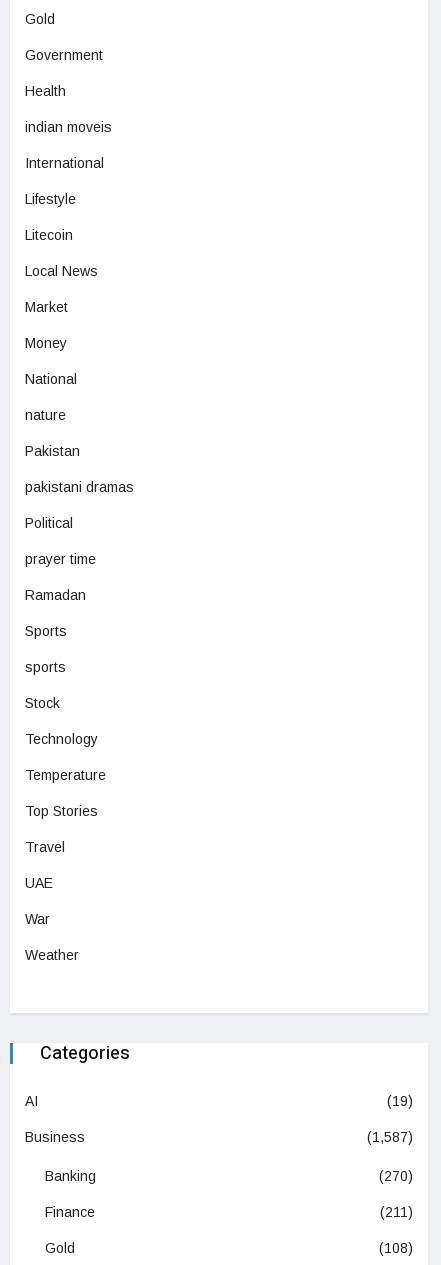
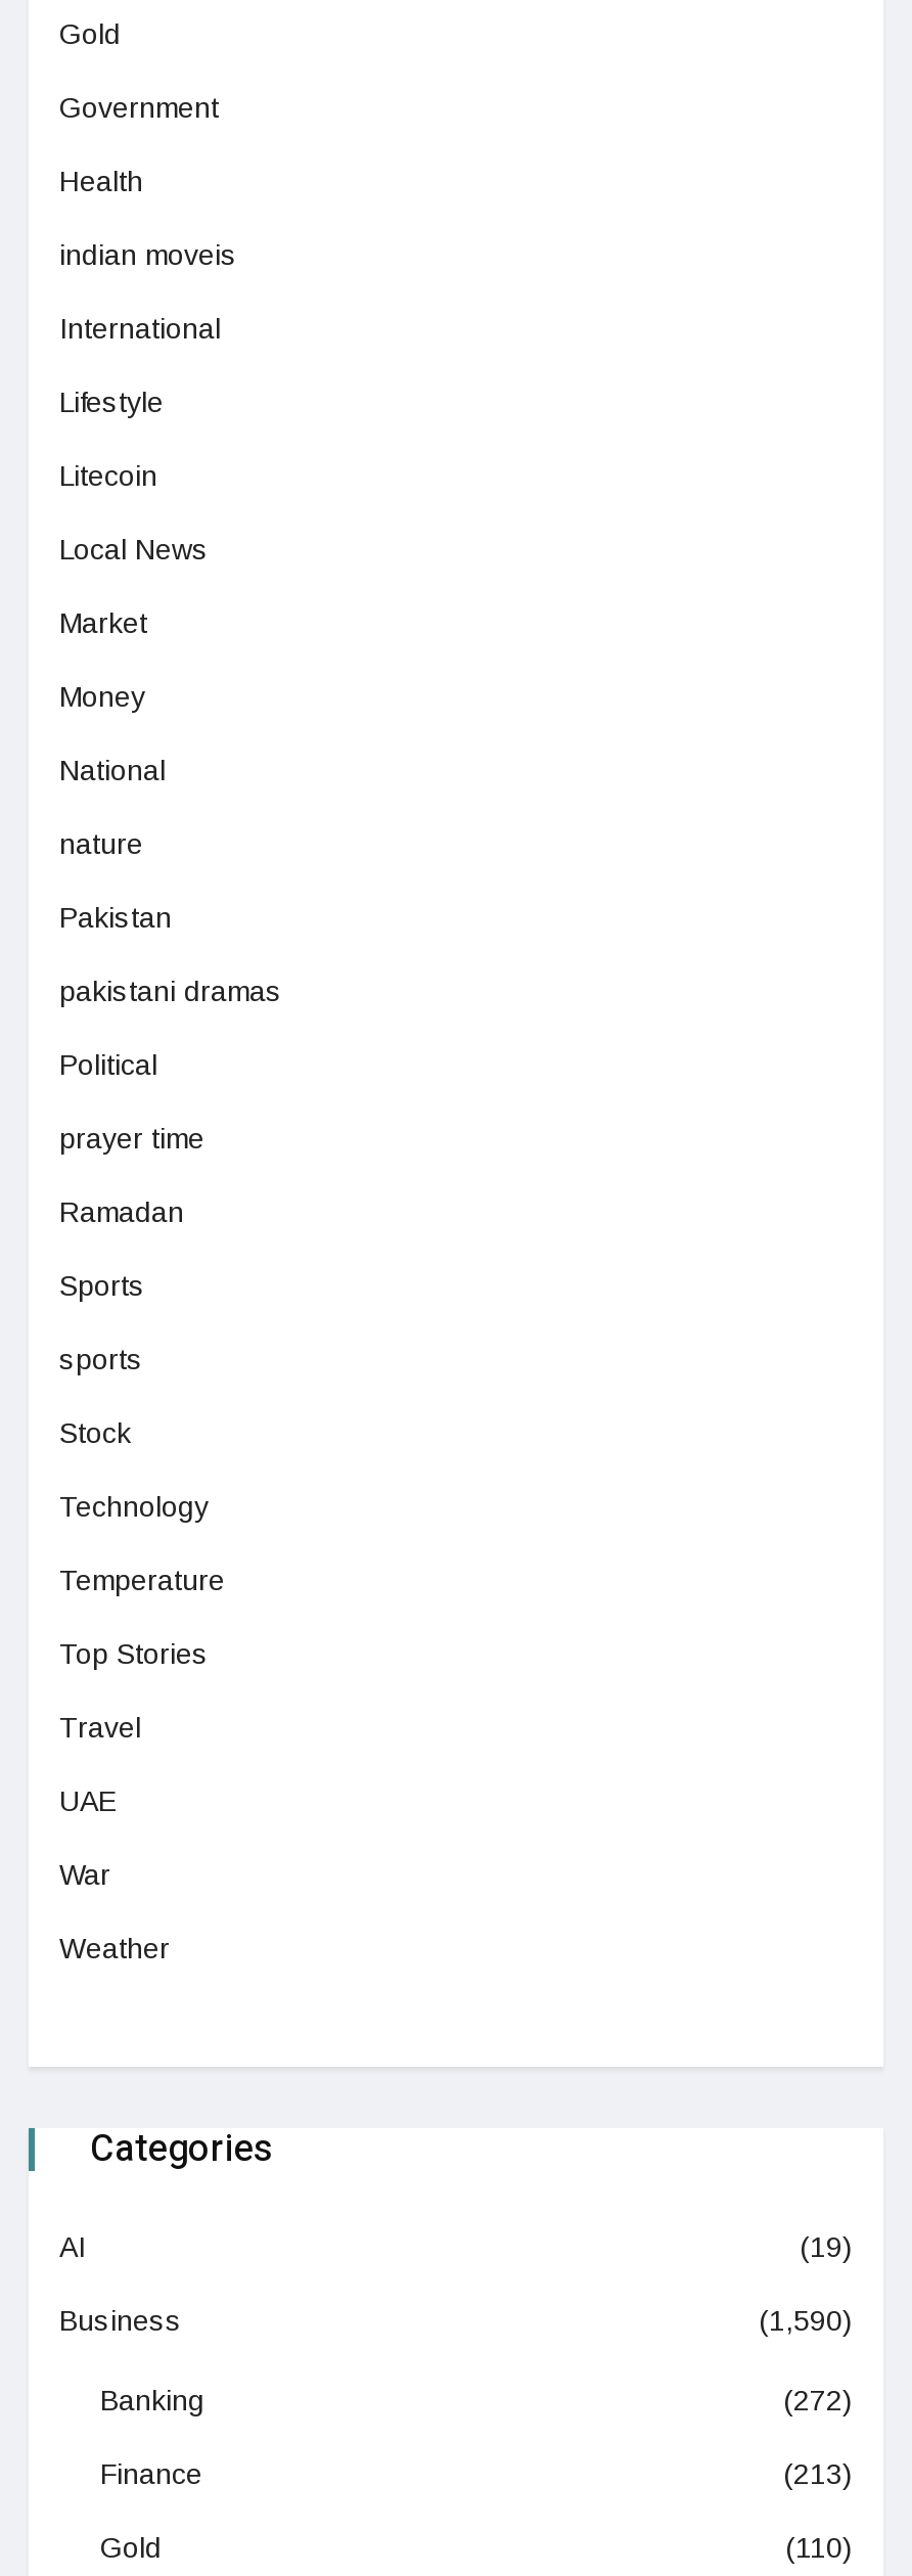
- (1,587)
+ (1,590)

- (270)
+ (272)

- (211)
+ (213)

- (108)
+ (110)
